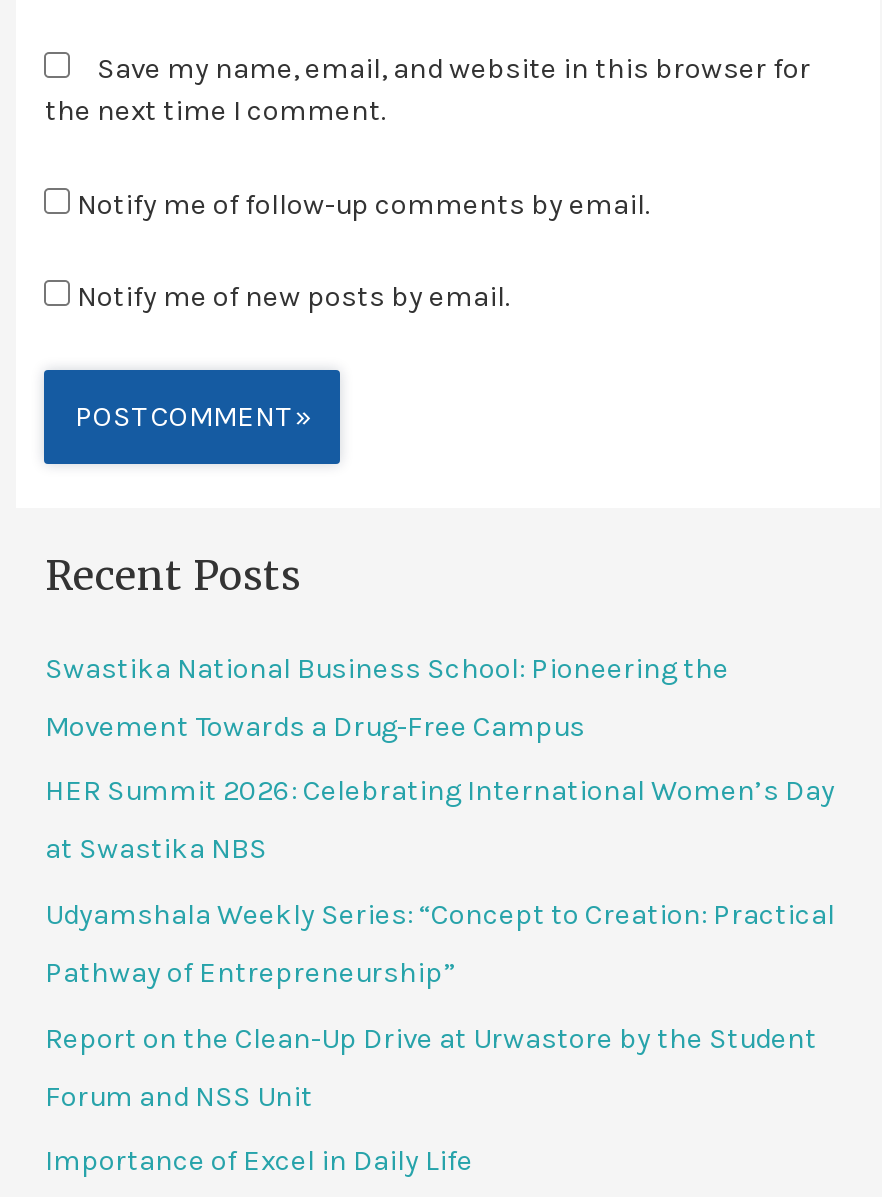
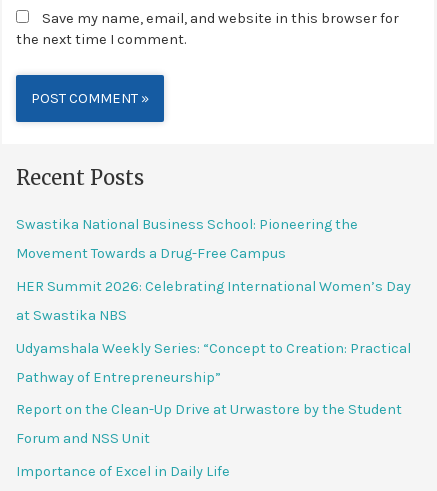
- Notify me of follow-up comments by email.
- Notify me of new posts by email.
